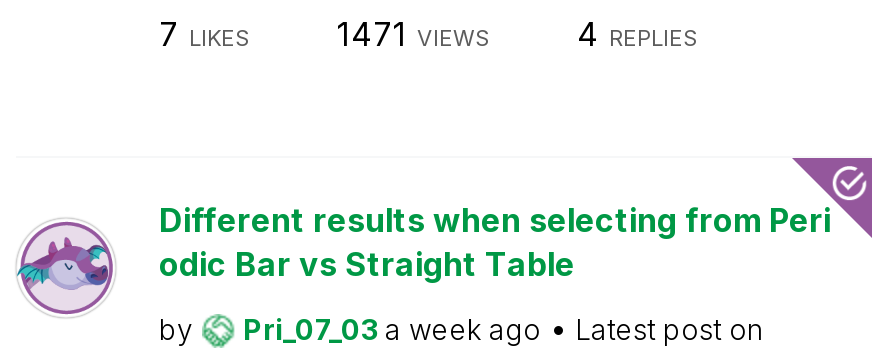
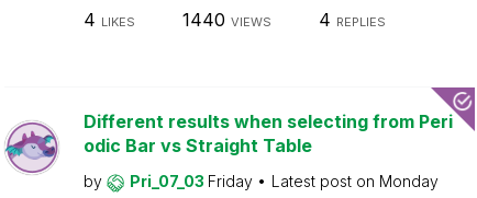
- 7 LIKES
+ 4 LIKES

- 1471 VIEWS
+ 1440 VIEWS

- Pri_07_03 a week ago
- Latest post on
+ Pri_07_03 Friday
+ Latest post on Monday
